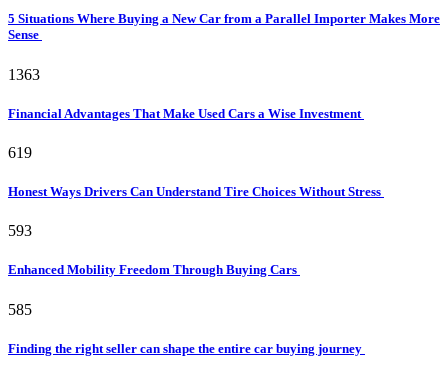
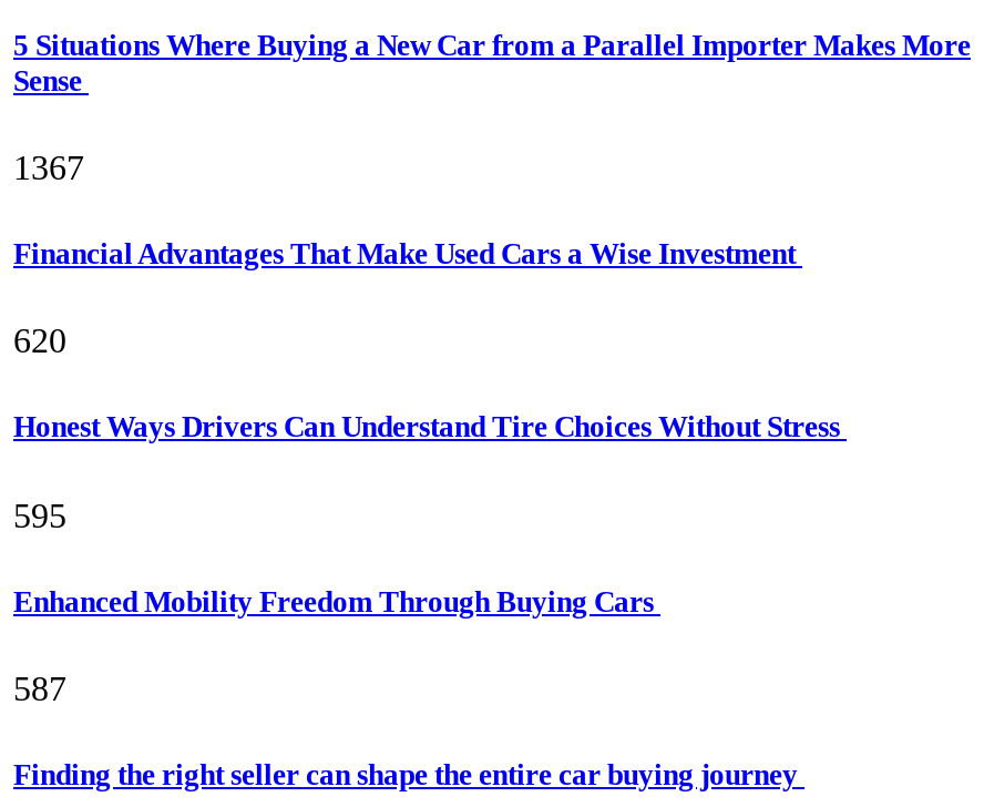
- 1363
+ 1367

- 619
+ 620

- 593
+ 595

- 585
+ 587
